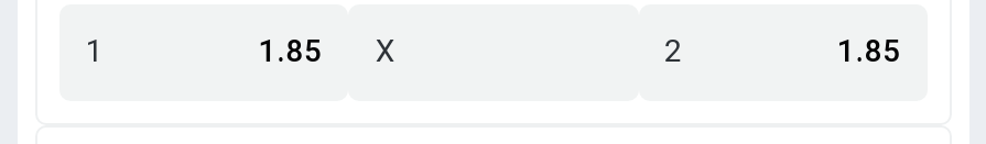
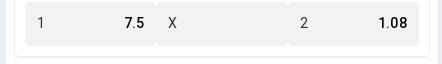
- 1.85 X
+ 7.5 X

- 1.85
+ 1.08
